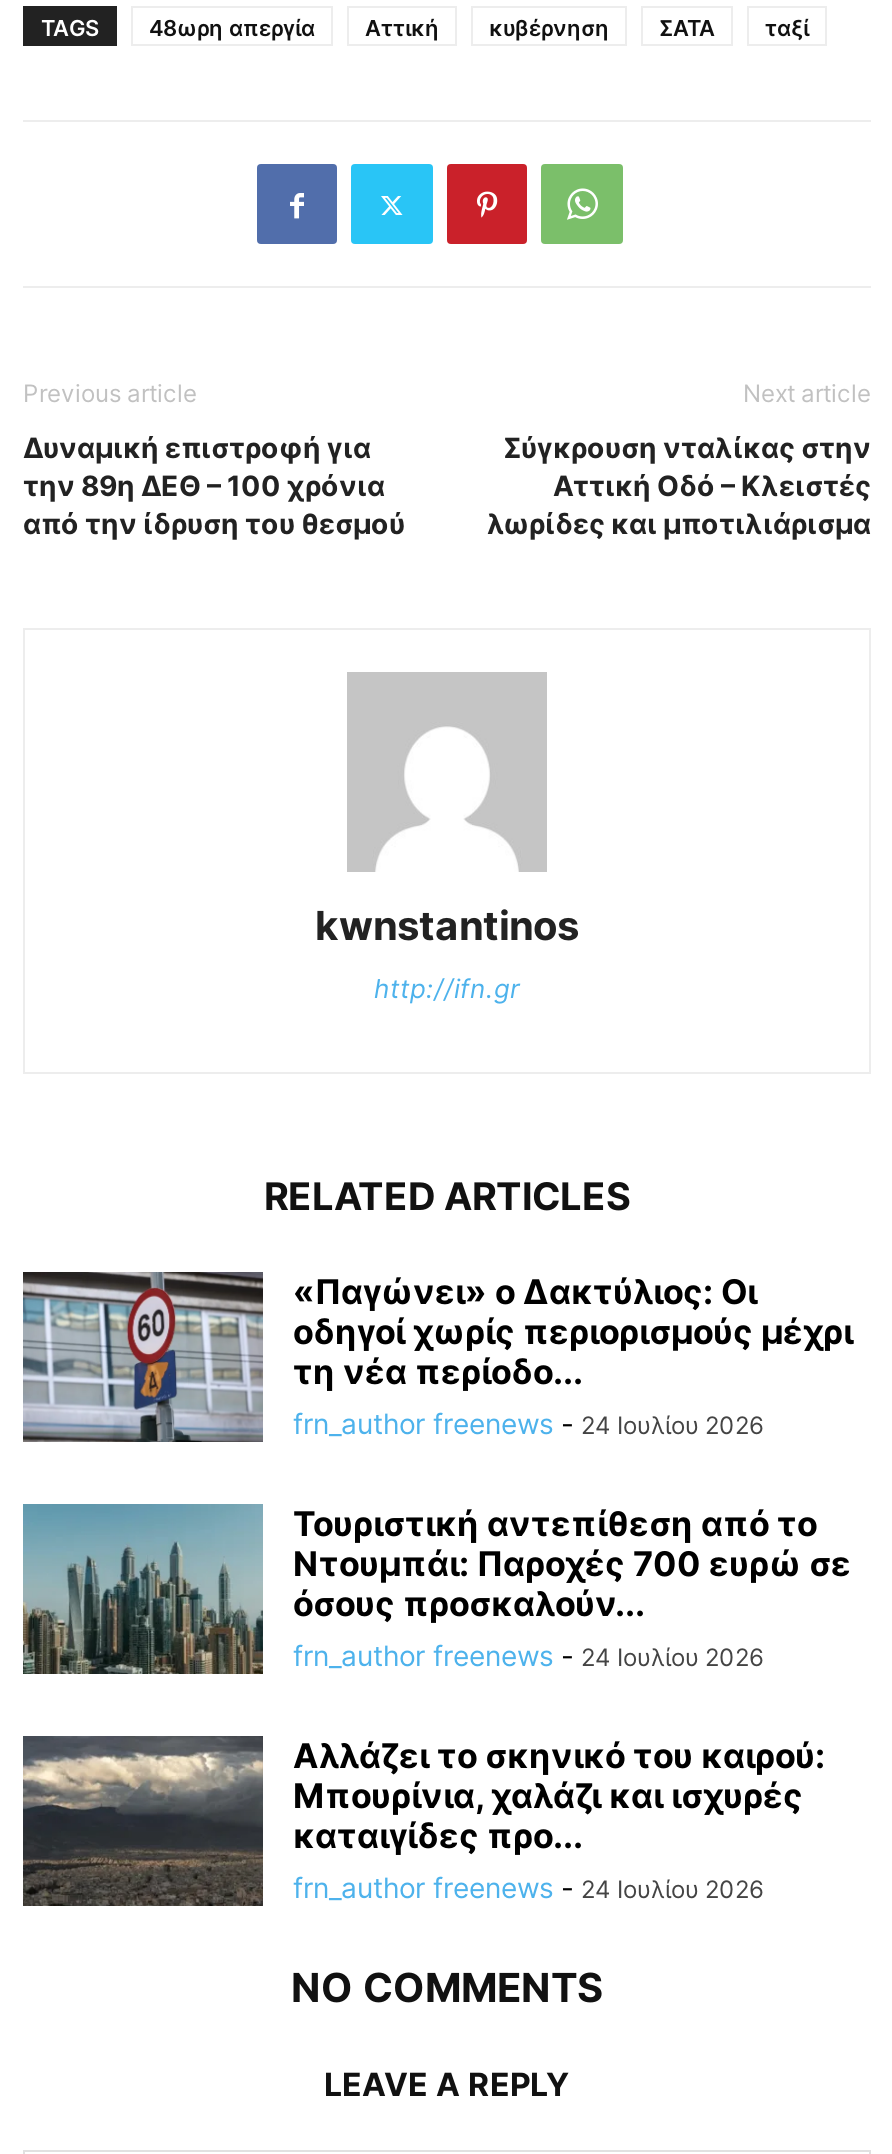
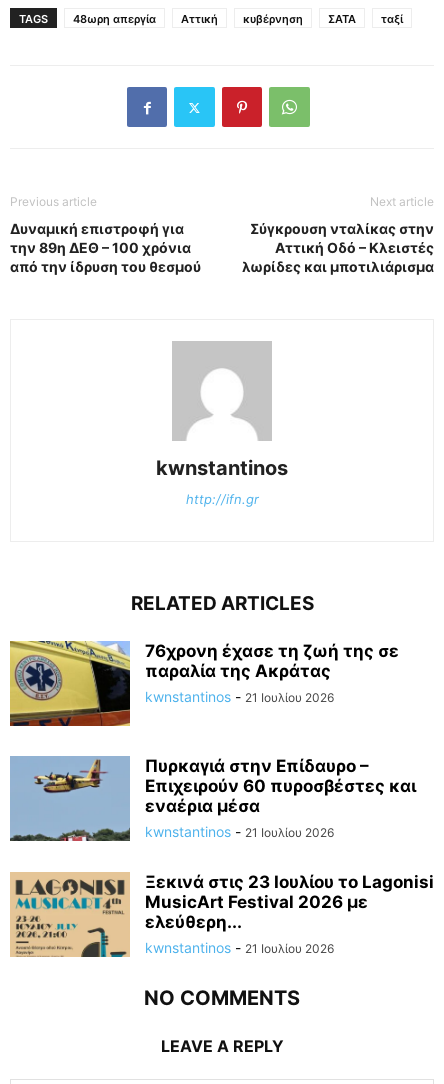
- [image]
- «Παγώνει» ο Δακτύλιος: Οι
- οδηγοί χωρίς περιορισμούς μέχρι
- τη νέα περίοδο...
- frn_author freenews - 24 Ιουλίου 2026
+ [image]
+ 76χρονη έχασε τη ζωή της σε
+ παραλία της Ακράτας
+ kwnstantinos - 21 Ιουλίου 2026

- [image]
- Τουριστική αντεπίθεση από το
- Ντουμπάι: Παροχές 700 ευρώ σε
- όσους προσκαλούν...
- frn_author freenews - 24 Ιουλίου 2026
+ [image]
+ Πυρκαγιά στην Επίδαυρο –
+ Επιχειρούν 60 πυροσβέστες και
+ εναέρια μέσα
+ kwnstantinos - 21 Ιουλίου 2026

- [image]
- Αλλάζει το σκηνικό του καιρού:
- Μπουρίνια, χαλάζι και ισχυρές
- καταιγίδες προ...
- frn_author freenews - 24 Ιουλίου 2026
+ [image]
+ Ξεκινά στις 23 Ιουλίου το Lagonisi
+ MusicArt Festival 2026 με
+ ελεύθερη...
+ kwnstantinos - 21 Ιουλίου 2026
